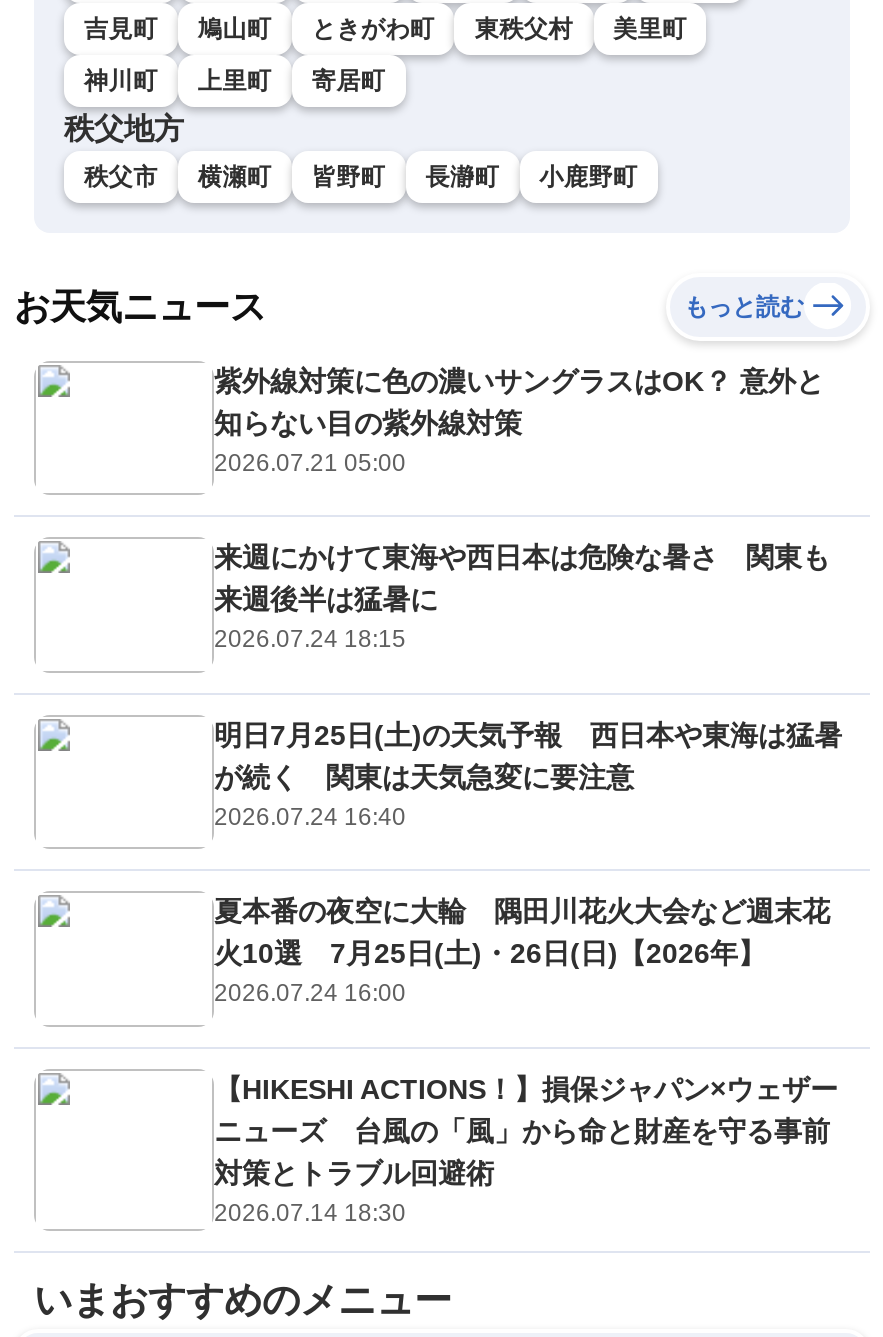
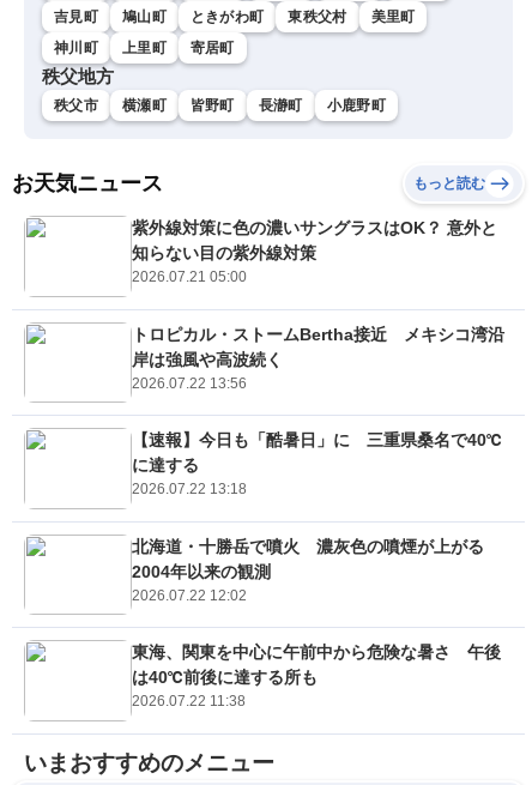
- 来週にかけて東海や西日本は危険な暑さ 関東も
- 来週後半は猛暑に
- 2026.07.24 18:15
+ トロピカル・ストームBertha接近 メキシコ湾沿
+ 岸は強風や高波続く
+ 2026.07.22 13:56

- 明日7月25日(土)の天気予報 西日本や東海は猛暑
- が続く 関東は天気急変に要注意
- 2026.07.24 16:40
+ 【速報】今日も「酷暑日」に 三重県桑名で40℃
+ に達する
+ 2026.07.22 13:18

- 夏本番の夜空に大輪 隅田川花火大会など週末花
- 火10選 7月25日(土)・26日(日)【2026年】
- 2026.07.24 16:00
+ 北海道・十勝岳で噴火 濃灰色の噴煙が上がる
+ 2004年以来の観測
+ 2026.07.22 12:02

- 【HIKESHI ACTIONS！】損保ジャパン×ウェザー
- ニューズ 台風の「風」から命と財産を守る事前
- 対策とトラブル回避術
- 2026.07.14 18:30
+ 東海、関東を中心に午前中から危険な暑さ 午後
+ は40℃前後に達する所も
+ 2026.07.22 11:38
